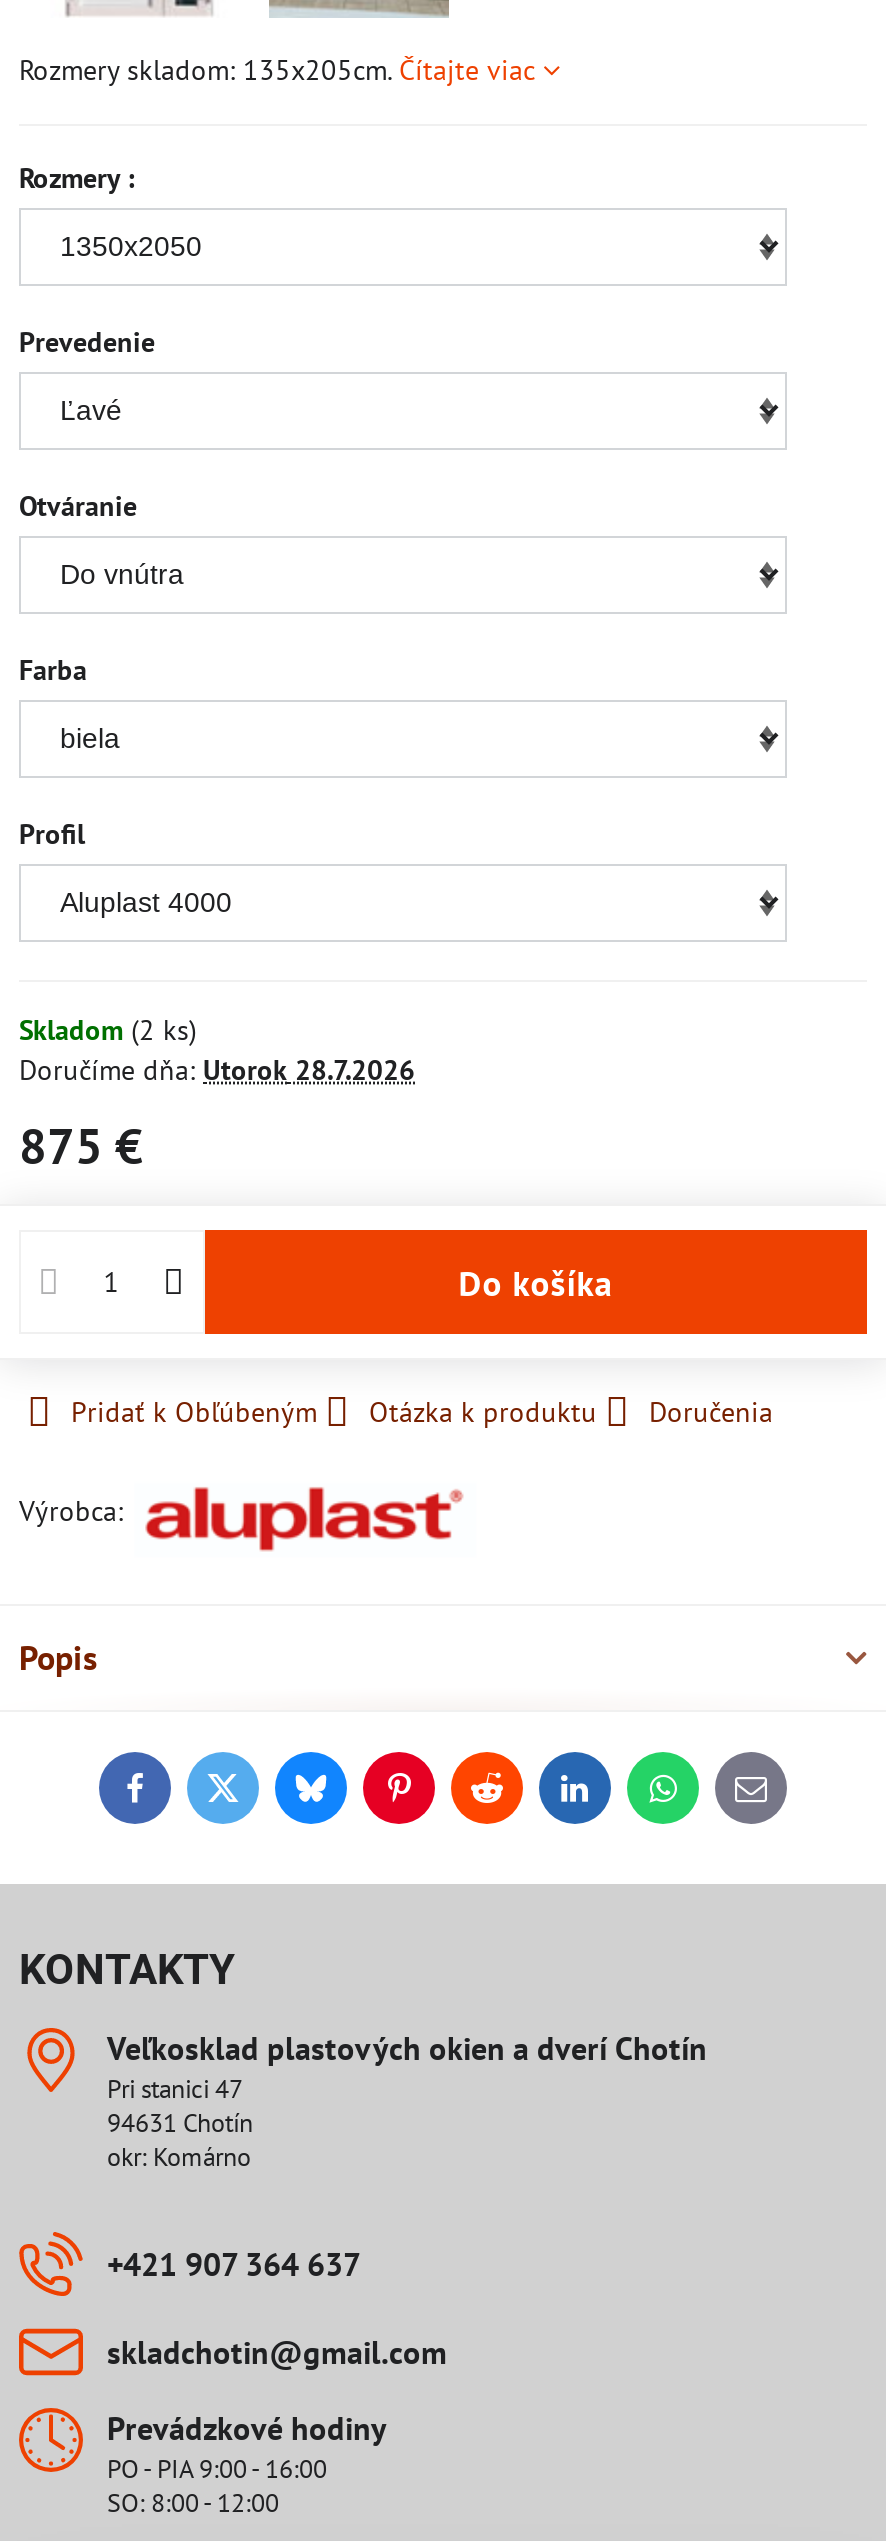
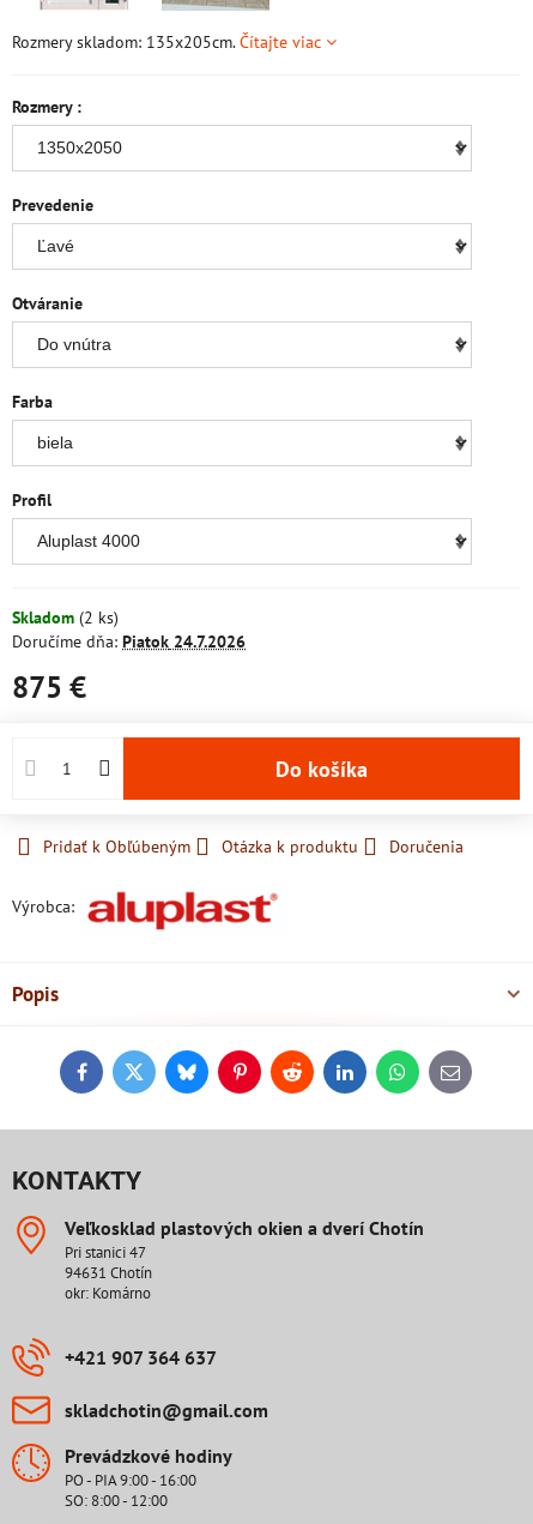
- Doručíme dňa: Utorok 28.7.2026
+ Doručíme dňa: Piatok 24.7.2026
